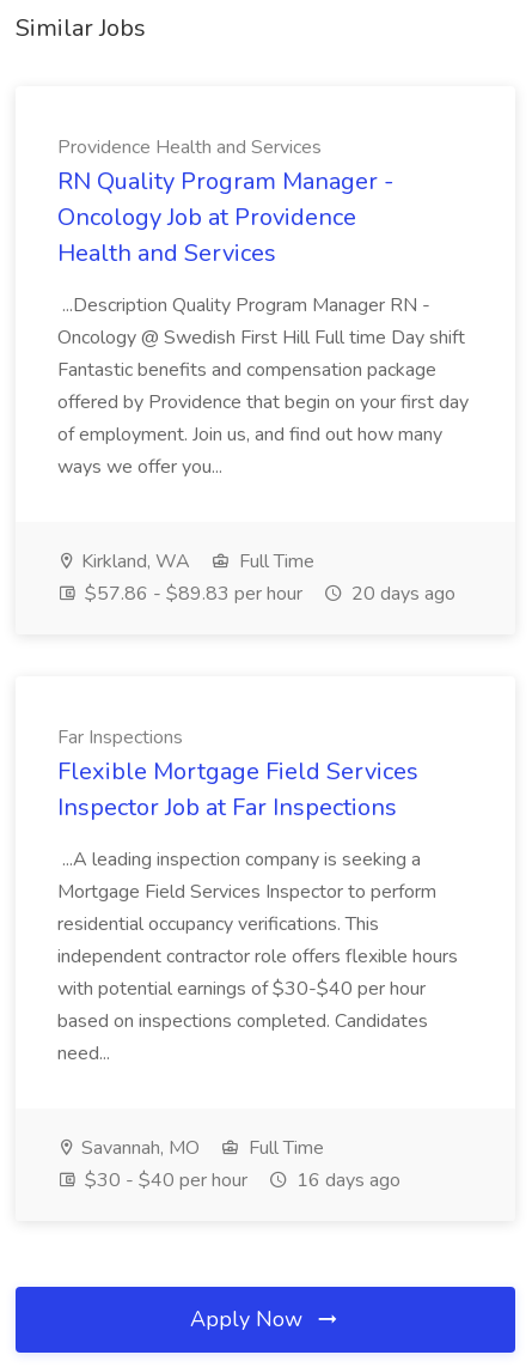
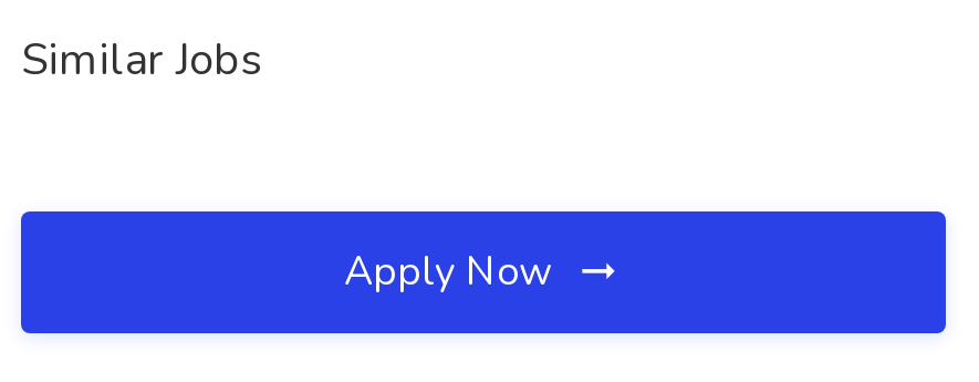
- Providence Health and Services
- RN Quality Program Manager -
- Oncology Job at Providence
- Health and Services
- ...Description Quality Program Manager RN -
- Oncology @ Swedish First Hill Full time Day shift
- Fantastic benefits and compensation package
- offered by Providence that begin on your first day
- of employment. Join us, and find out how many
- ways we offer you...

- Kirkland, WA
- Full Time
- $57.86 - $89.83 per hour
- 20 days ago

- Far Inspections
- Flexible Mortgage Field Services
- Inspector Job at Far Inspections
- ...A leading inspection company is seeking a
- Mortgage Field Services Inspector to perform
- residential occupancy verifications. This
- independent contractor role offers flexible hours
- with potential earnings of $30-$40 per hour
- based on inspections completed. Candidates
- need...

- Savannah, MO
- Full Time
- $30 - $40 per hour
- 16 days ago
